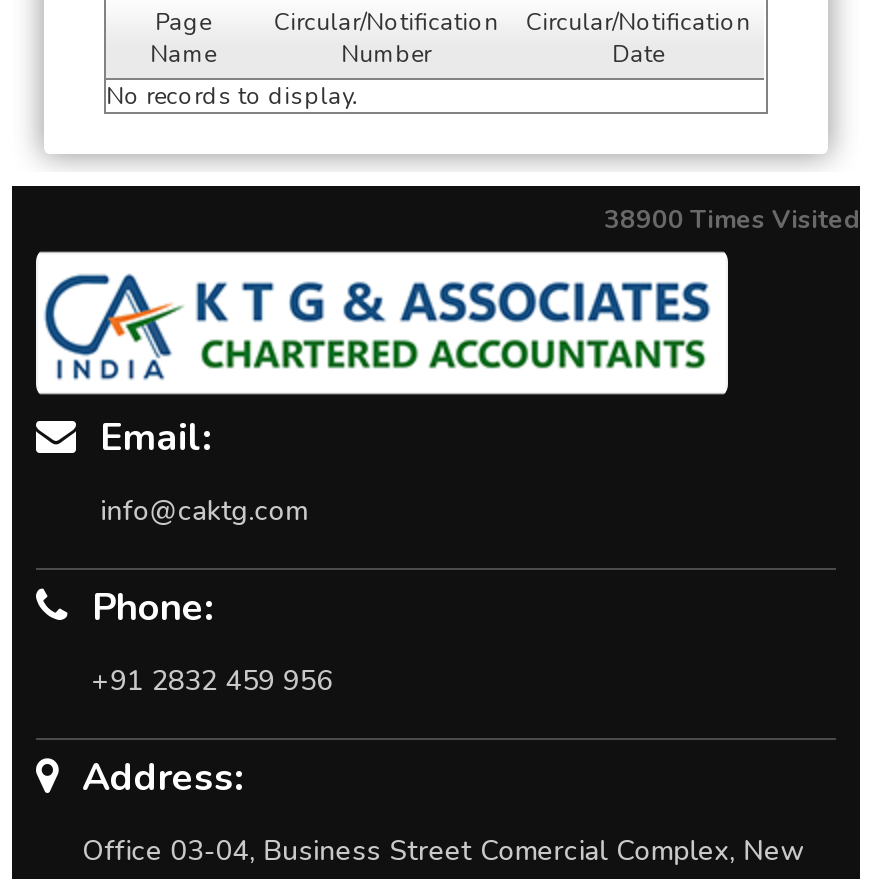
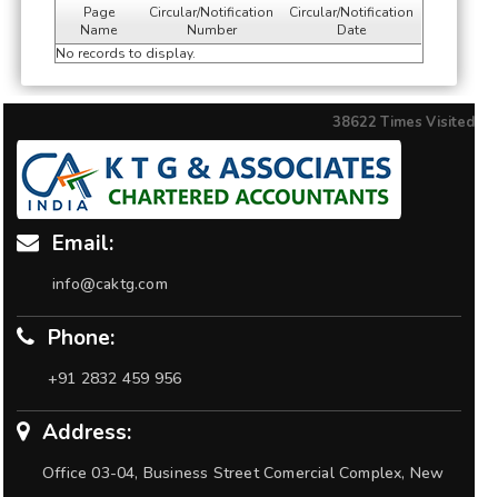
- 38900 Times Visited
+ 38622 Times Visited
